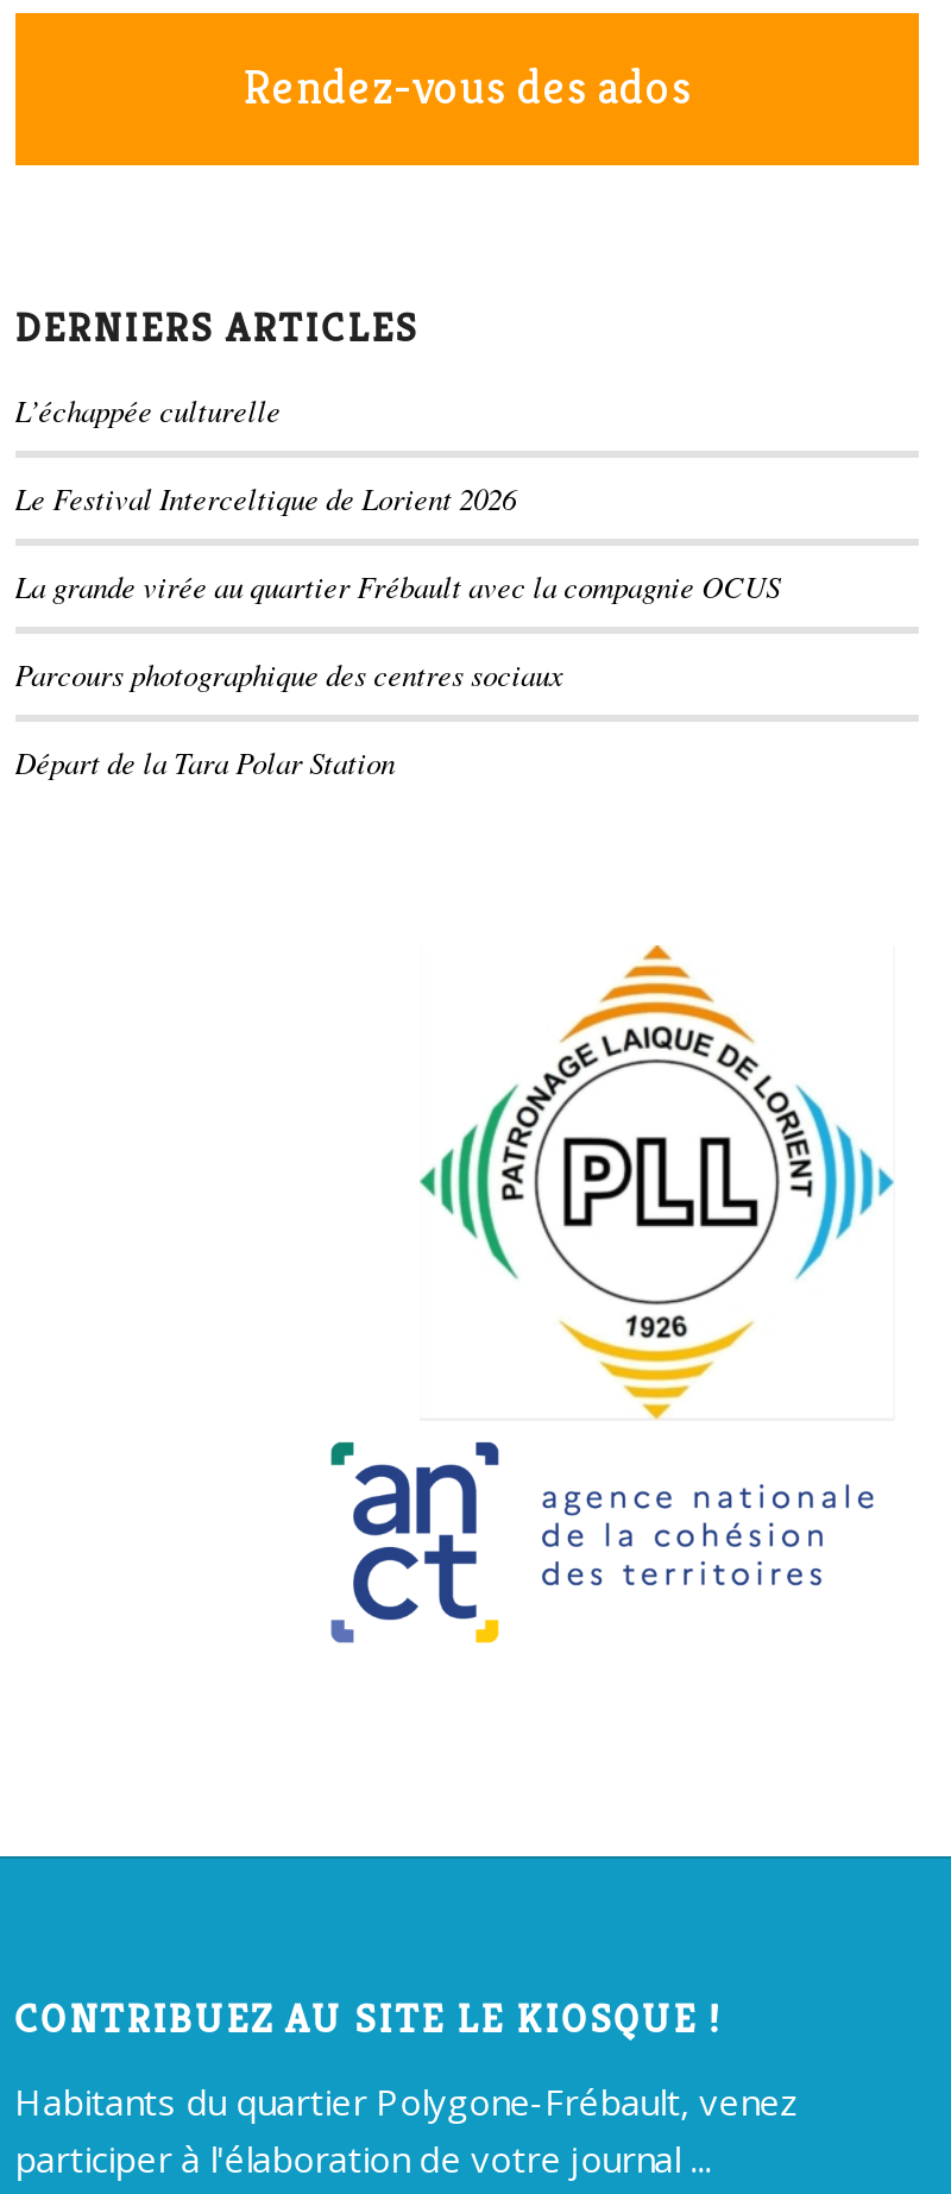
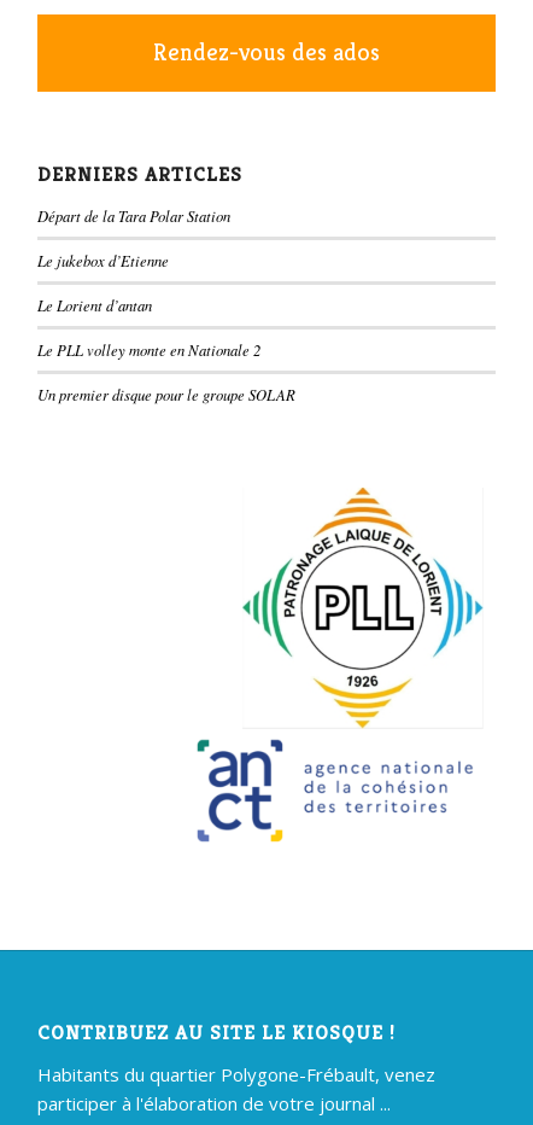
- L’échappée culturelle
- Le Festival Interceltique de Lorient 2026
- La grande virée au quartier Frébault avec la compagnie OCUS
- Parcours photographique des centres sociaux

moved up: Départ de la Tara Polar Station

+ Le jukebox d’Etienne
+ Le Lorient d’antan
+ Le PLL volley monte en Nationale 2
+ Un premier disque pour le groupe SOLAR
